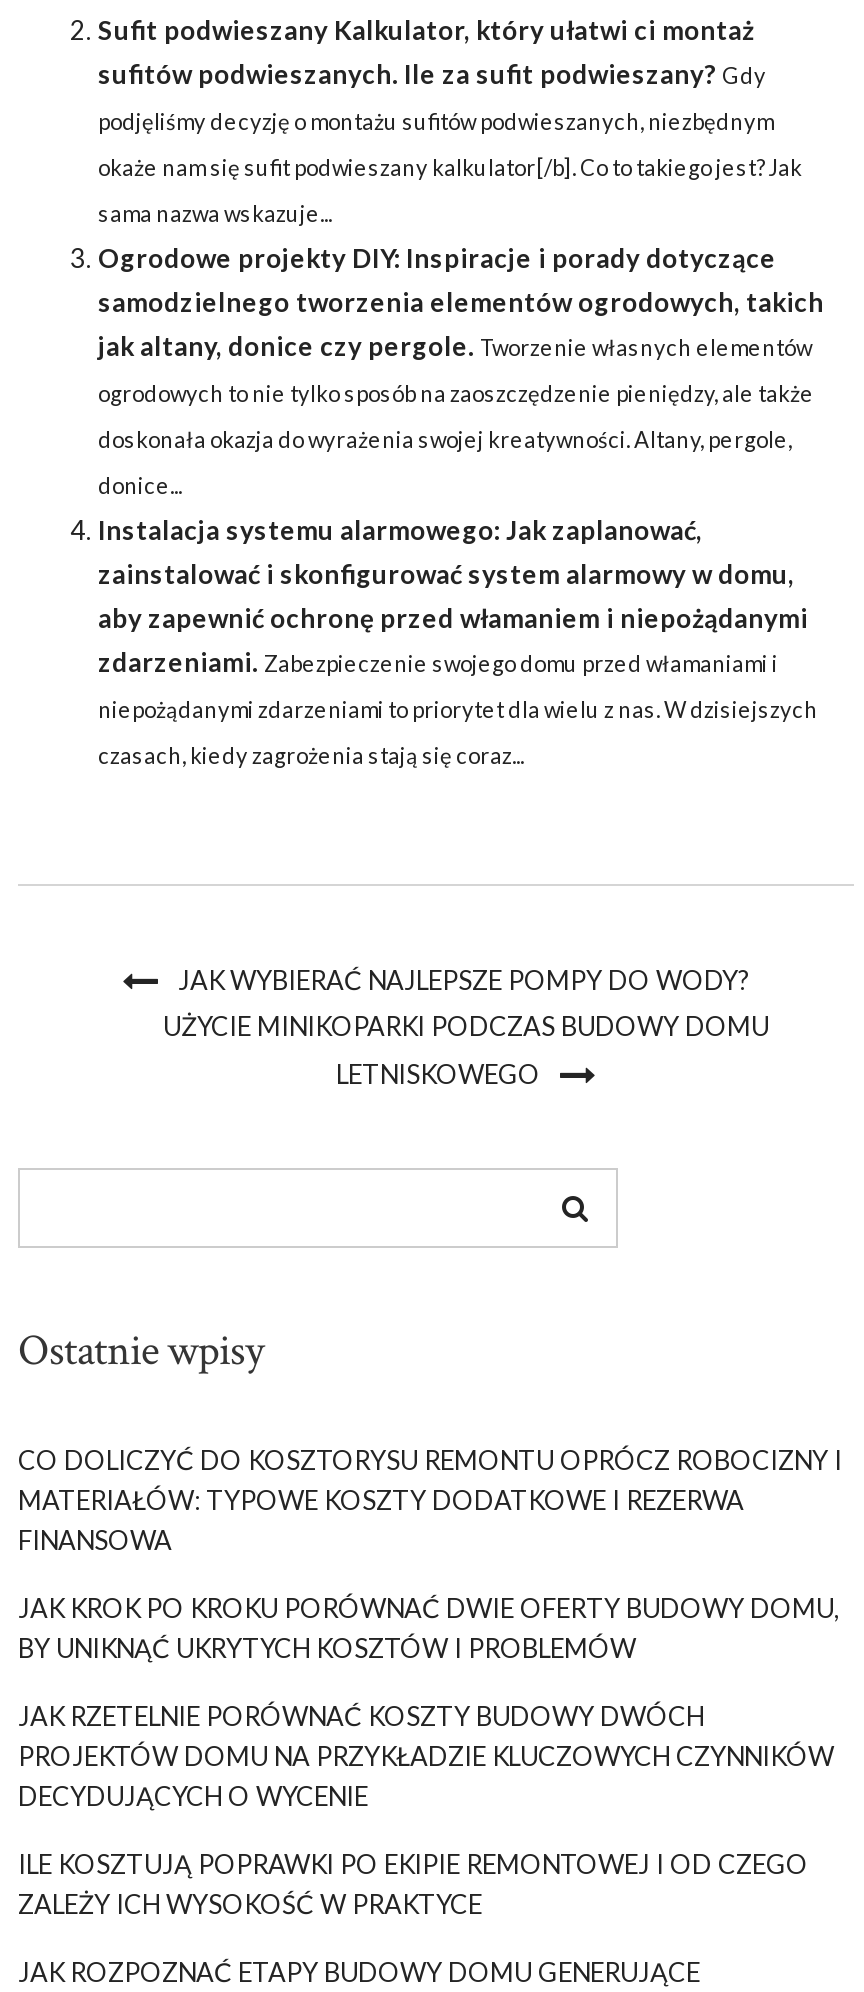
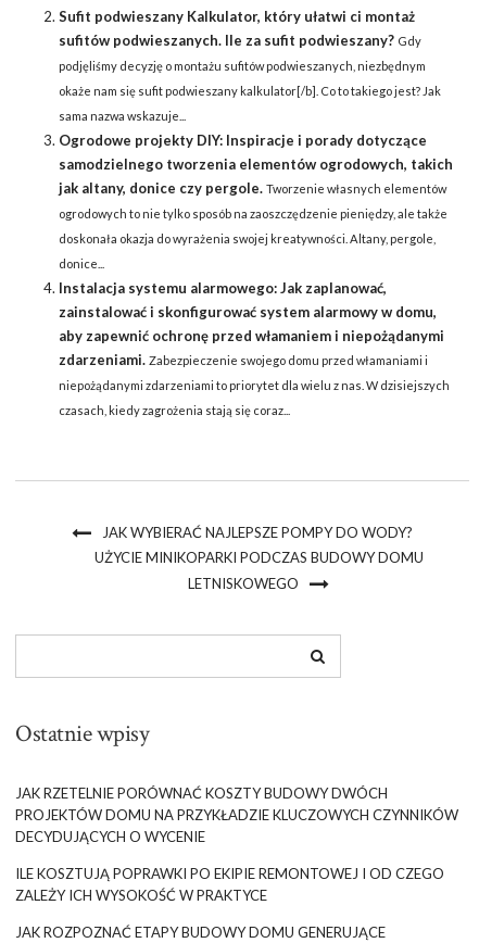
- CO DOLICZYĆ DO KOSZTORYSU REMONTU OPRÓCZ ROBOCIZNY I
- MATERIAŁÓW: TYPOWE KOSZTY DODATKOWE I REZERWA
- FINANSOWA
- JAK KROK PO KROKU PORÓWNAĆ DWIE OFERTY BUDOWY DOMU,
- BY UNIKNĄĆ UKRYTYCH KOSZTÓW I PROBLEMÓW
